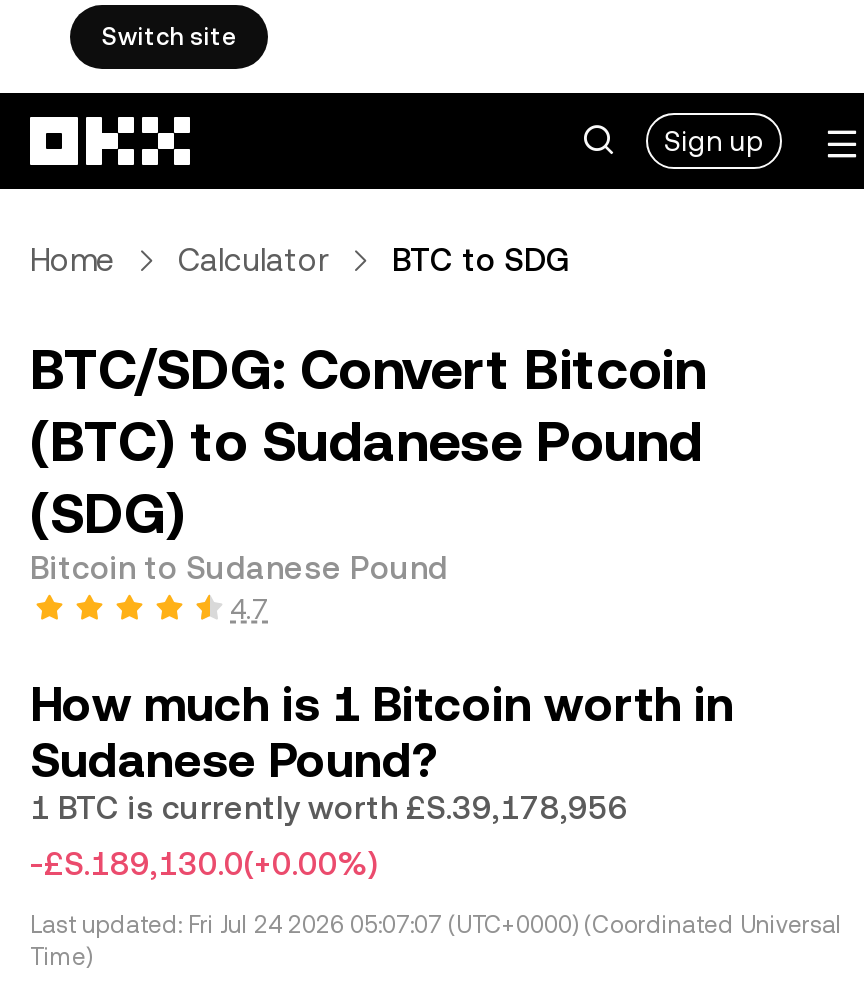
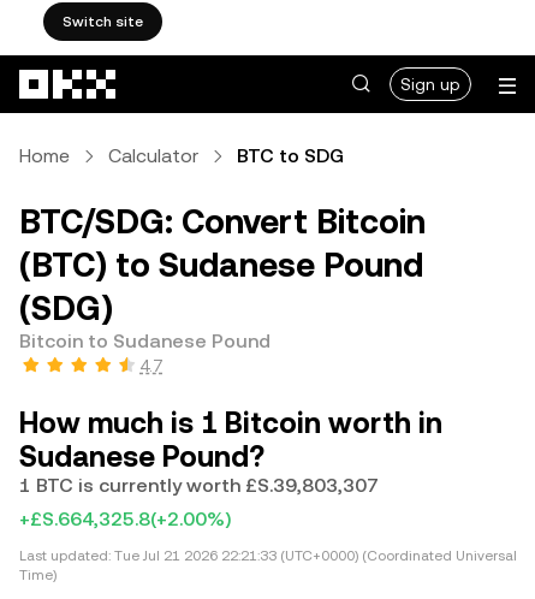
- 1 BTC is currently worth £S.39,178,956
+ 1 BTC is currently worth £S.39,803,307

- -£S.189,130.0(+0.00%)
+ +£S.664,325.8(+2.00%)

- Last updated: Fri Jul 24 2026 05:07:07 (UTC+0000) (Coordinated Universal
+ Last updated: Tue Jul 21 2026 22:21:33 (UTC+0000) (Coordinated Universal
